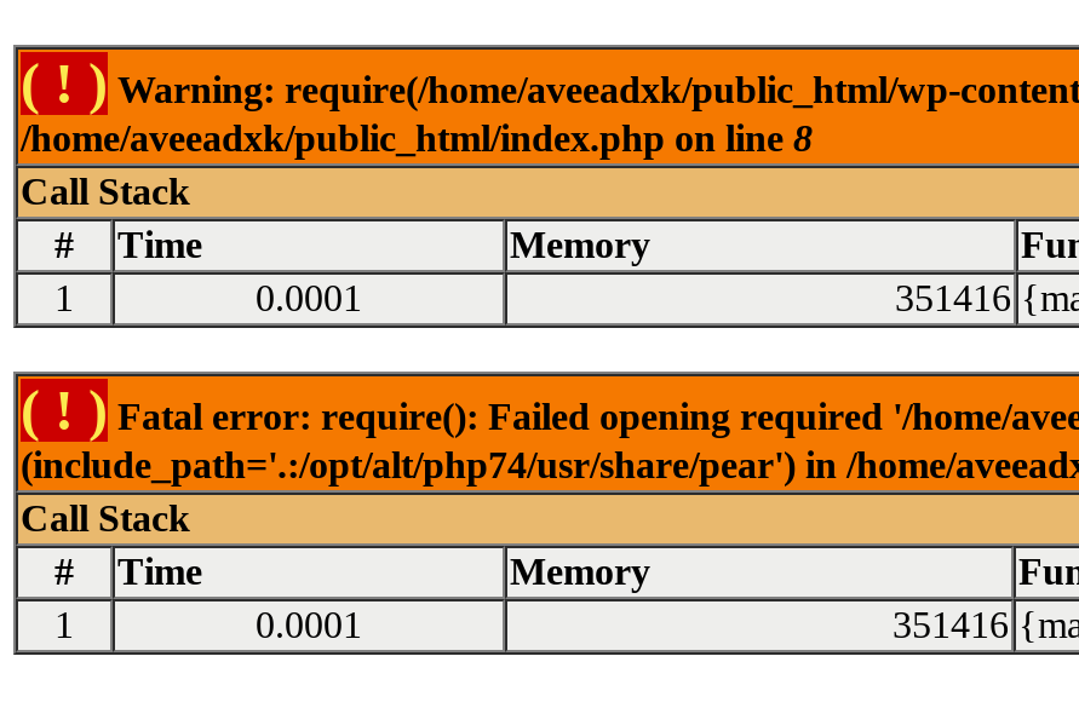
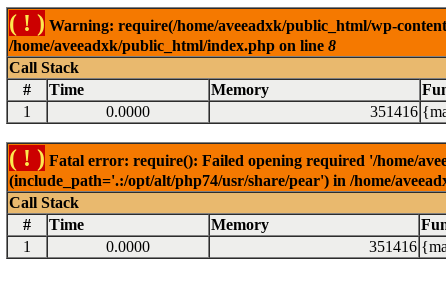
- 0.0001
+ 0.0000

- 0.0001
+ 0.0000
